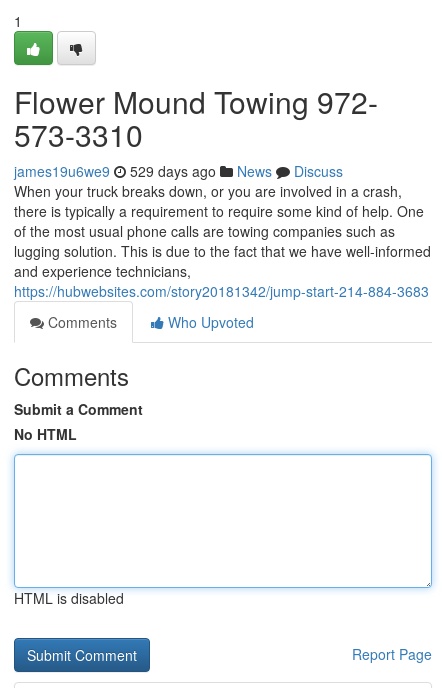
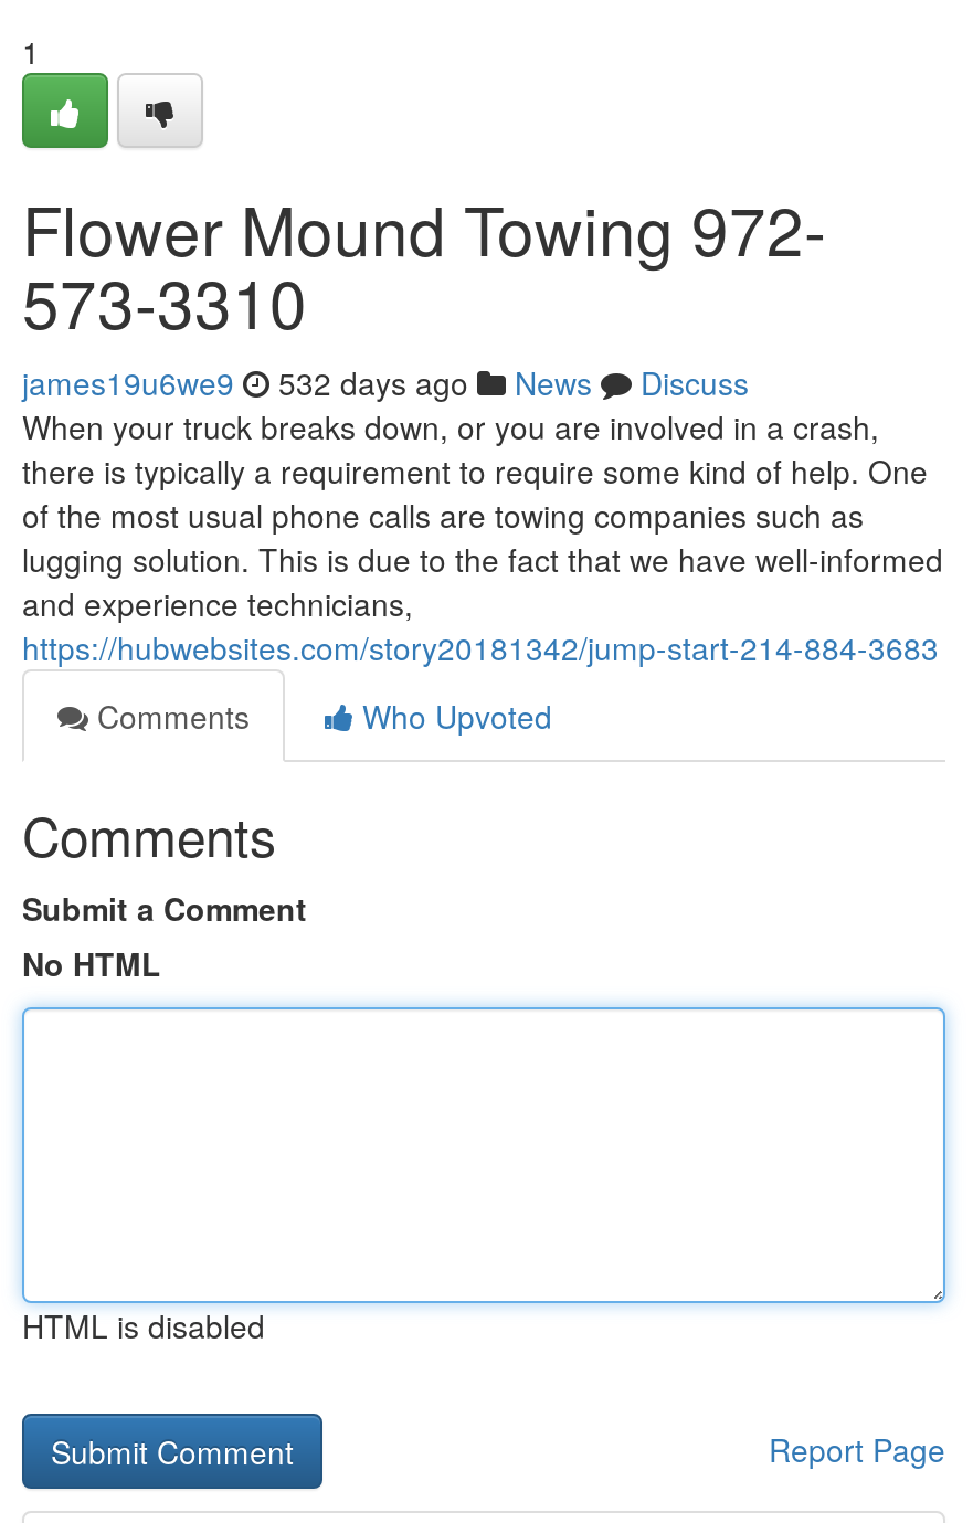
- james19u6we9 529 days ago News Discuss
+ james19u6we9 532 days ago News Discuss
